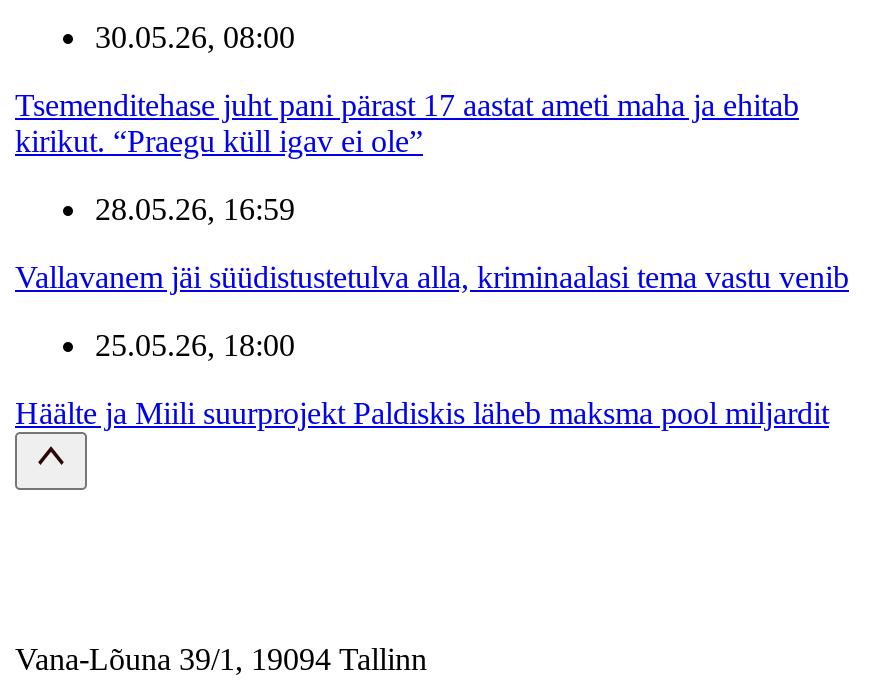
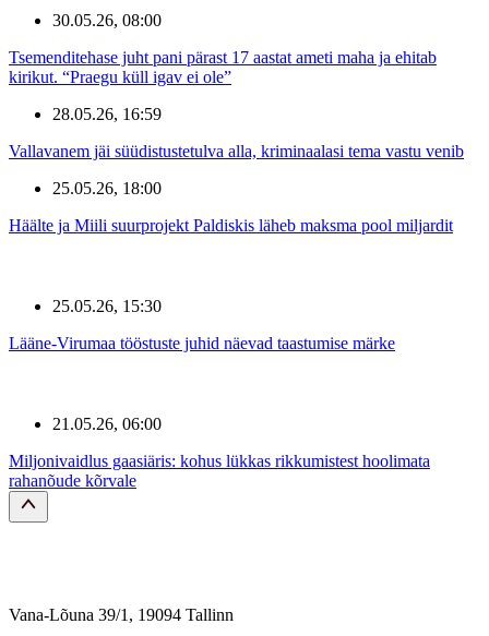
+ 25.05.26, 15:30
+ Lääne-Virumaa tööstuste juhid näevad taastumise märke

+ 21.05.26, 06:00
+ Miljonivaidlus gaasiäris: kohus lükkas rikkumistest hoolimata
+ rahanõude kõrvale
